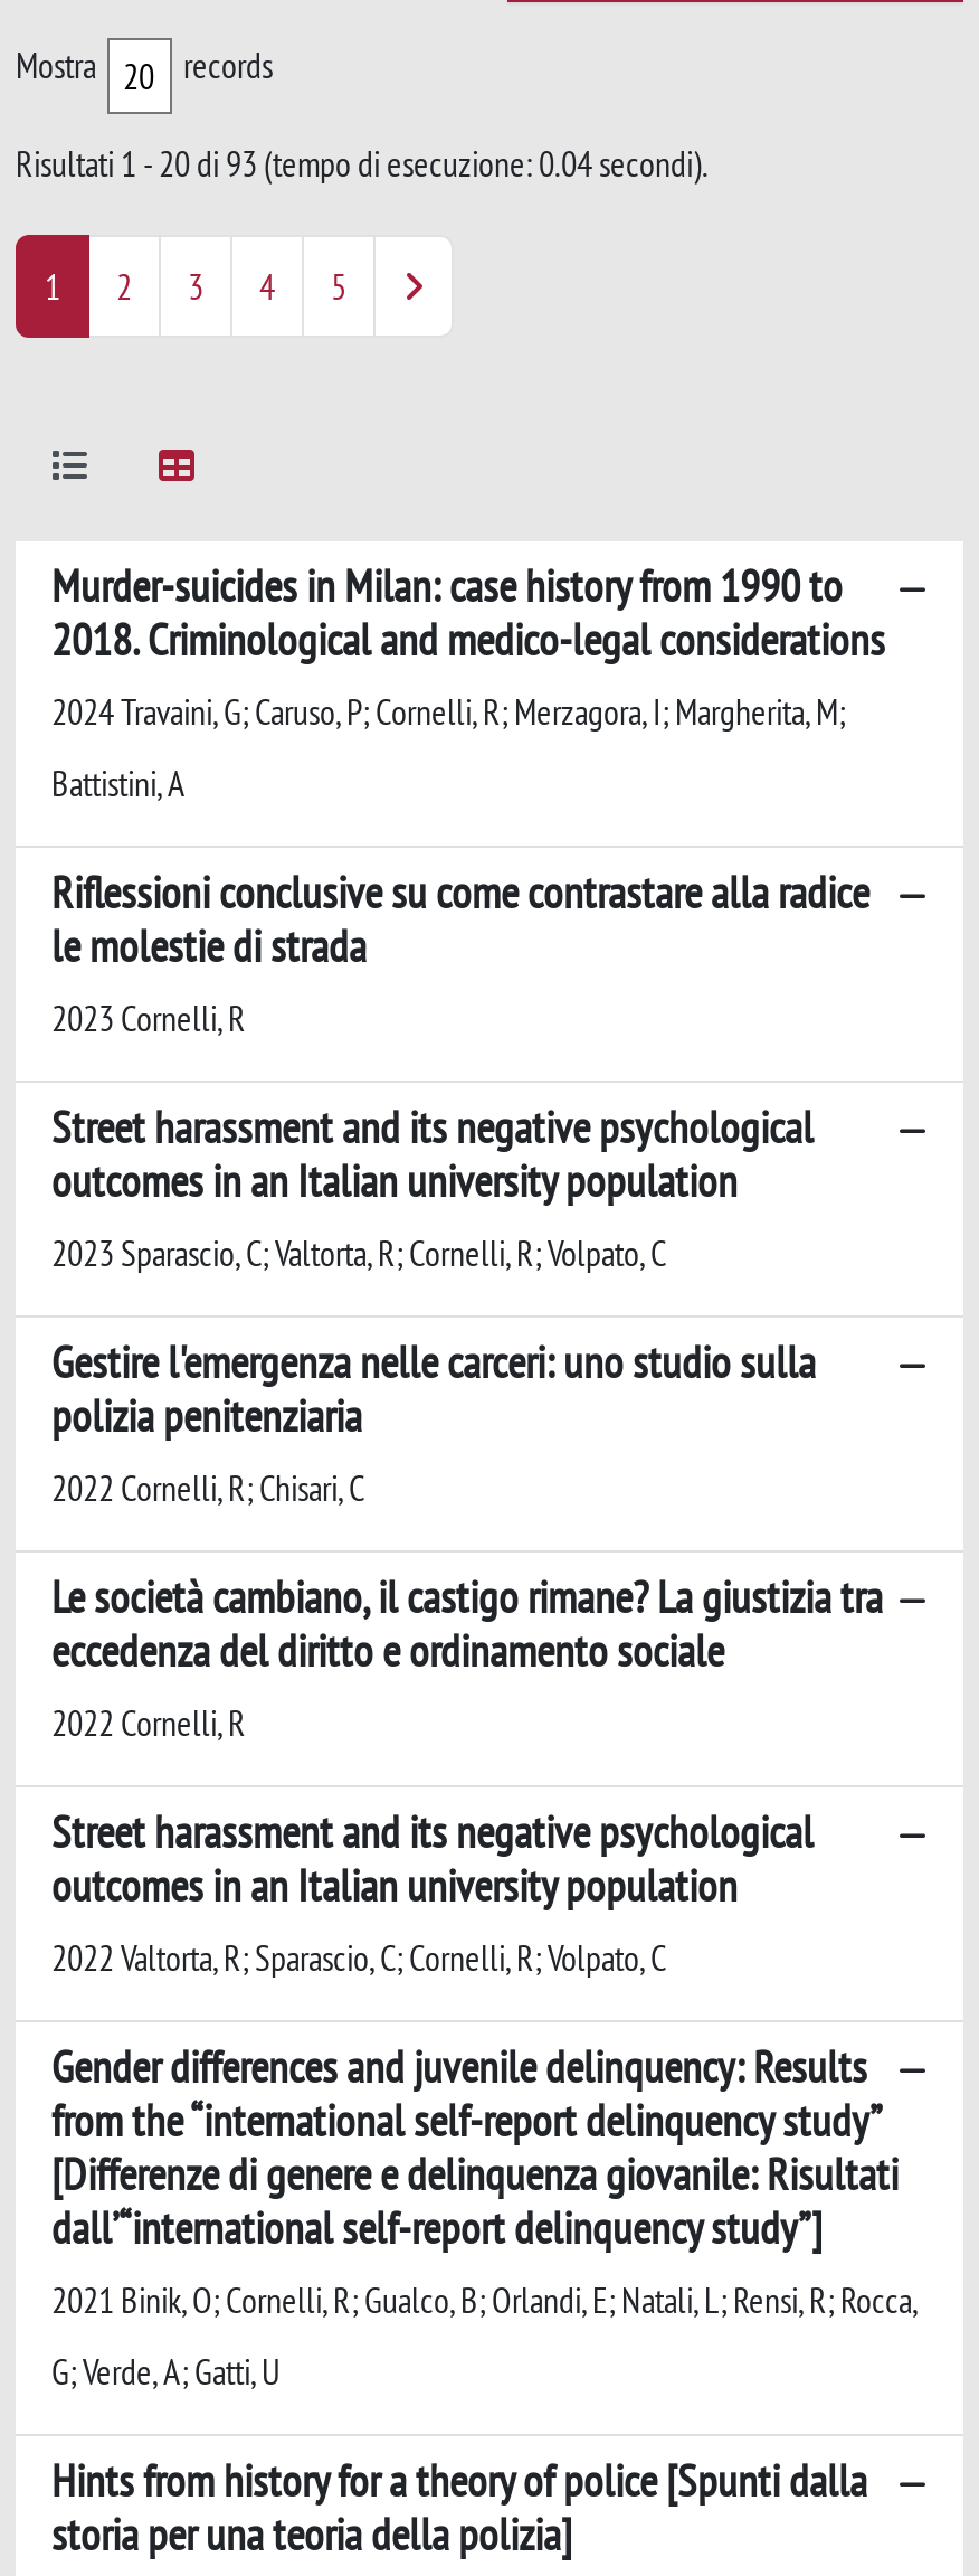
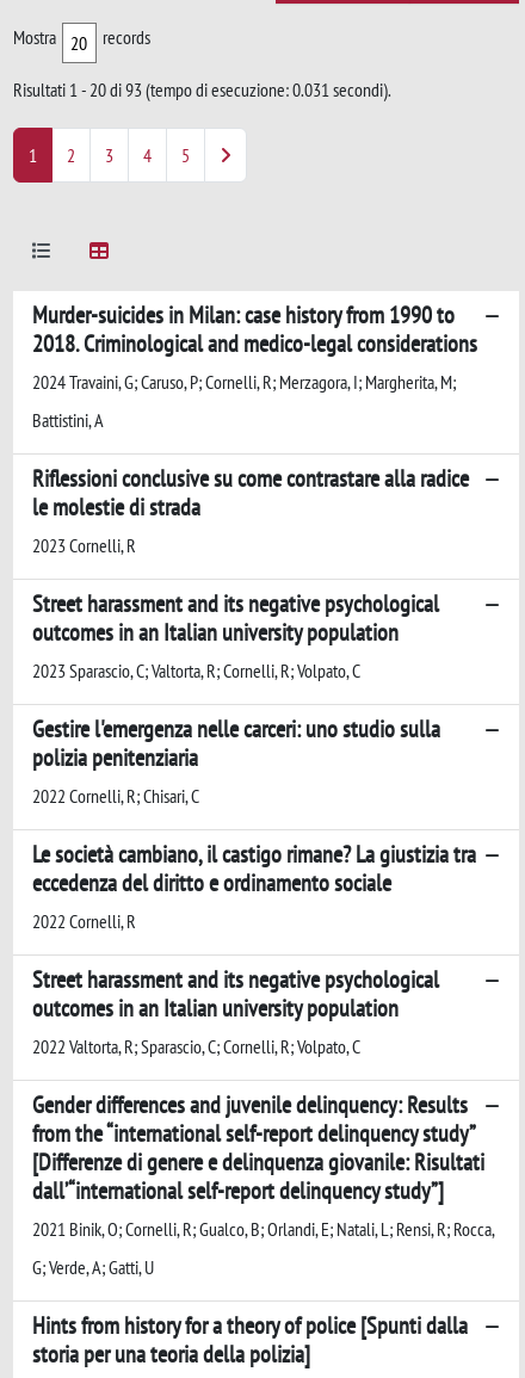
- Risultati 1 - 20 di 93 (tempo di esecuzione: 0.04 secondi).
+ Risultati 1 - 20 di 93 (tempo di esecuzione: 0.031 secondi).
